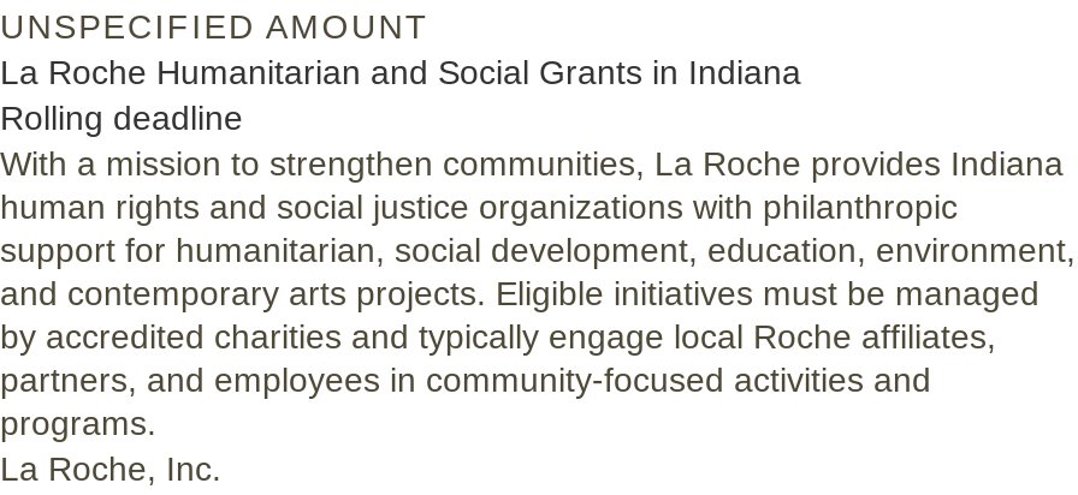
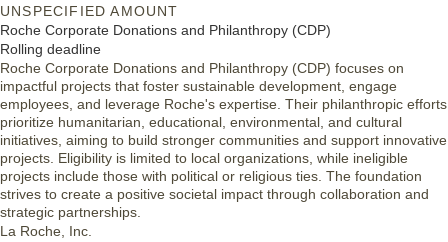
- La Roche Humanitarian and Social Grants in Indiana
+ Roche Corporate Donations and Philanthropy (CDP)

- With a mission to strengthen communities, La Roche provides Indiana
- human rights and social justice organizations with philanthropic
- support for humanitarian, social development, education, environment,
- and contemporary arts projects. Eligible initiatives must be managed
- by accredited charities and typically engage local Roche affiliates,
- partners, and employees in community-focused activities and
- programs.
+ Roche Corporate Donations and Philanthropy (CDP) focuses on
+ impactful projects that foster sustainable development, engage
+ employees, and leverage Roche's expertise. Their philanthropic efforts
+ prioritize humanitarian, educational, environmental, and cultural
+ initiatives, aiming to build stronger communities and support innovative
+ projects. Eligibility is limited to local organizations, while ineligible
+ projects include those with political or religious ties. The foundation
+ strives to create a positive societal impact through collaboration and
+ strategic partnerships.
